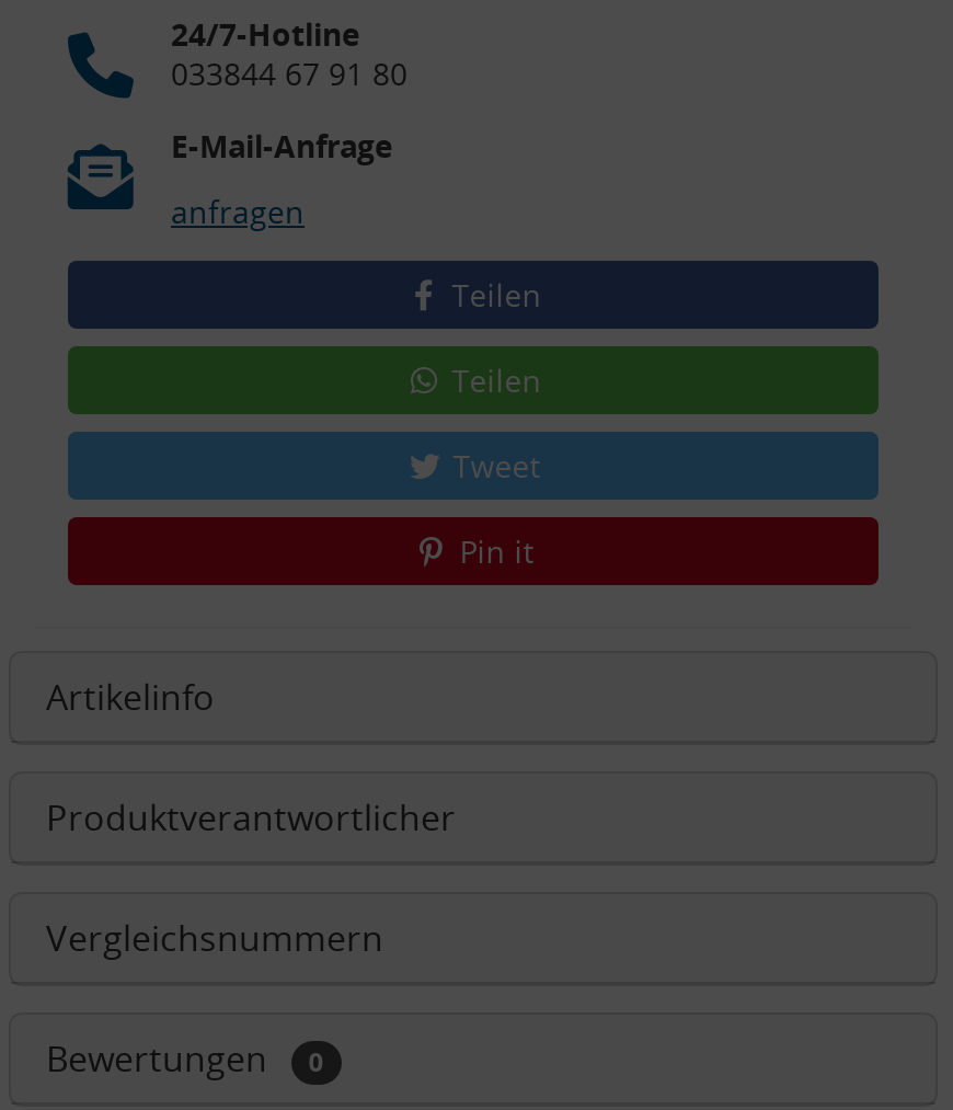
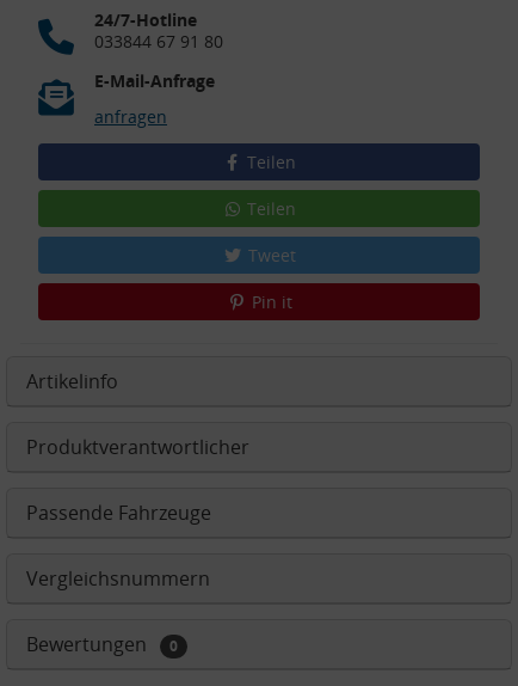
+ Passende Fahrzeuge
